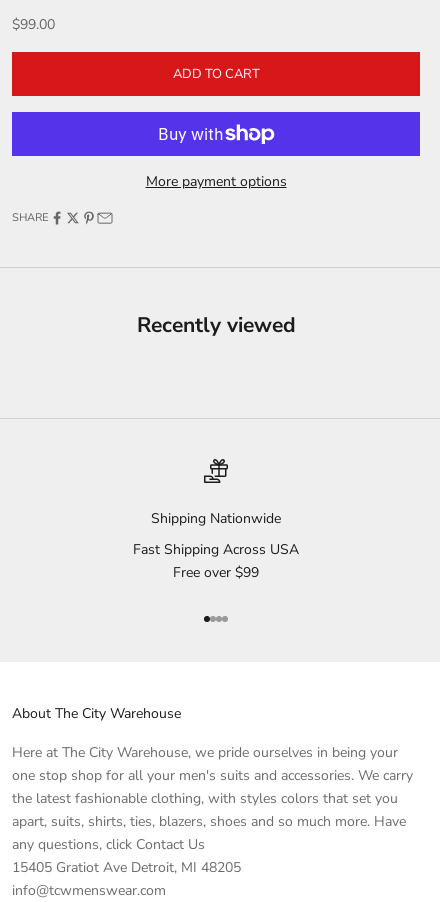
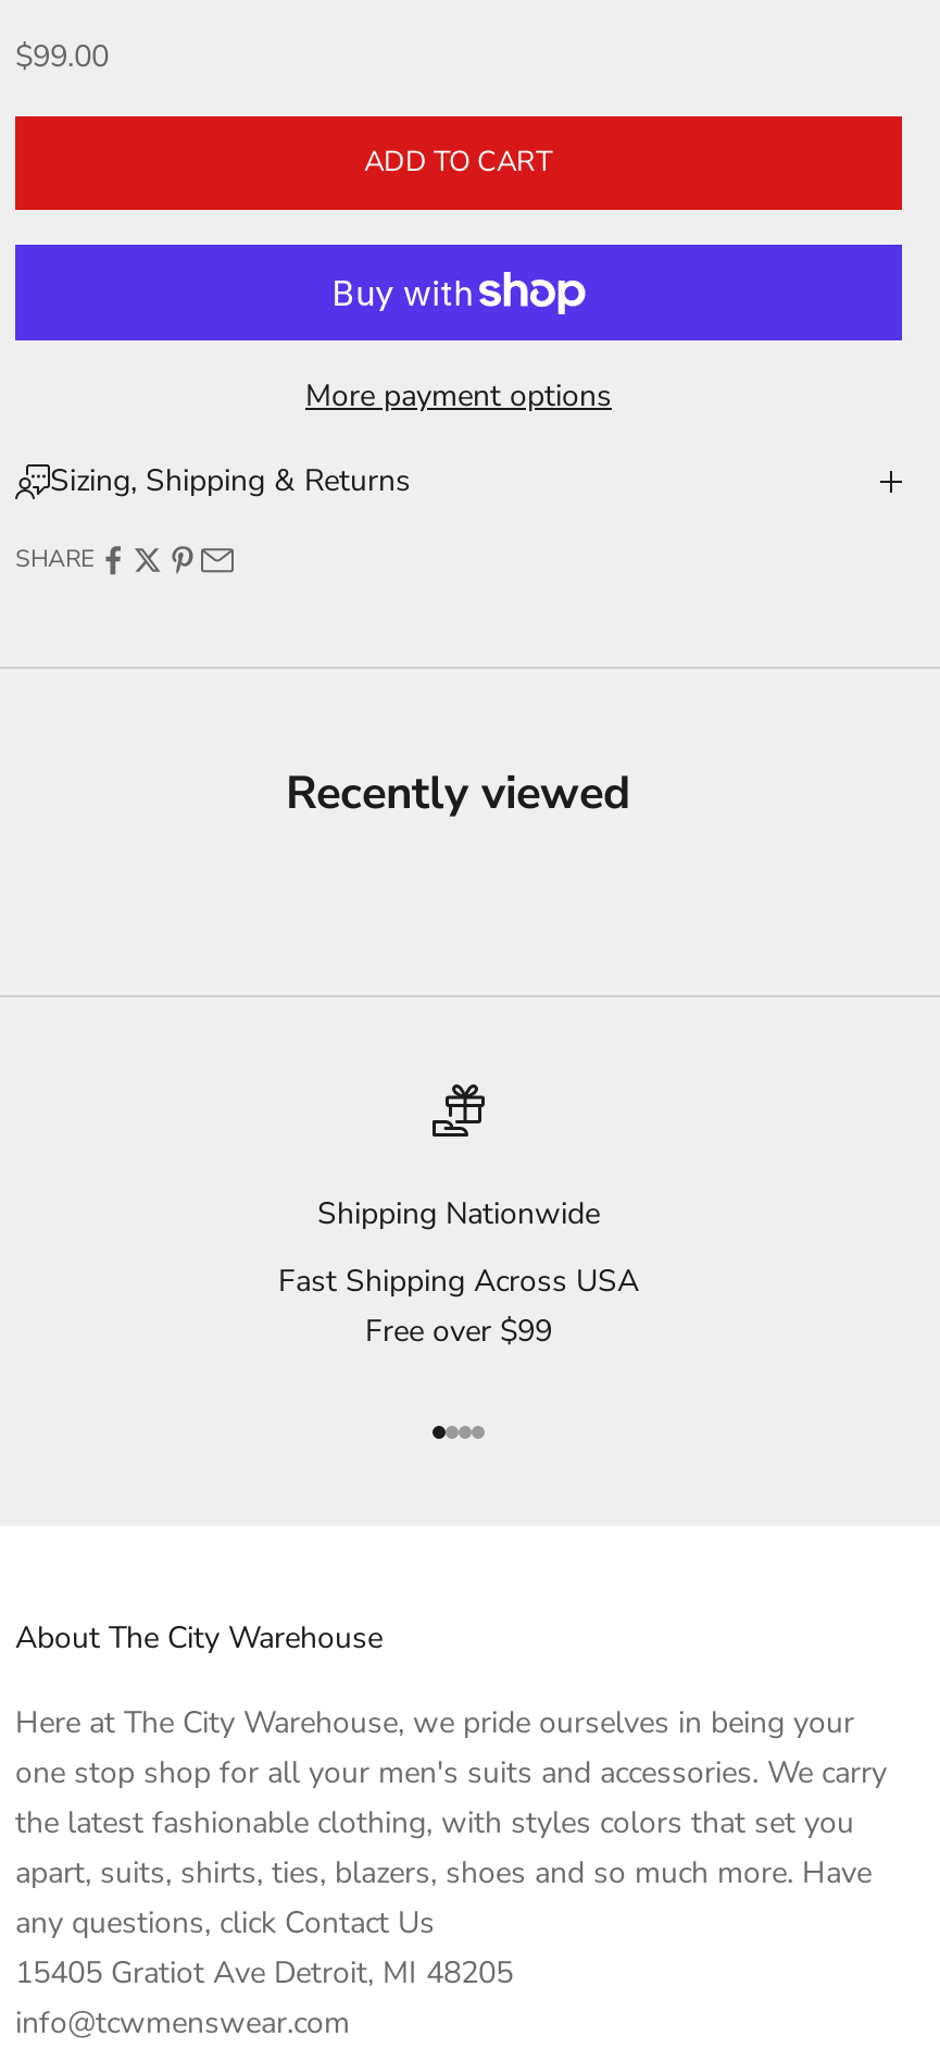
+ Sizing, Shipping & Returns
